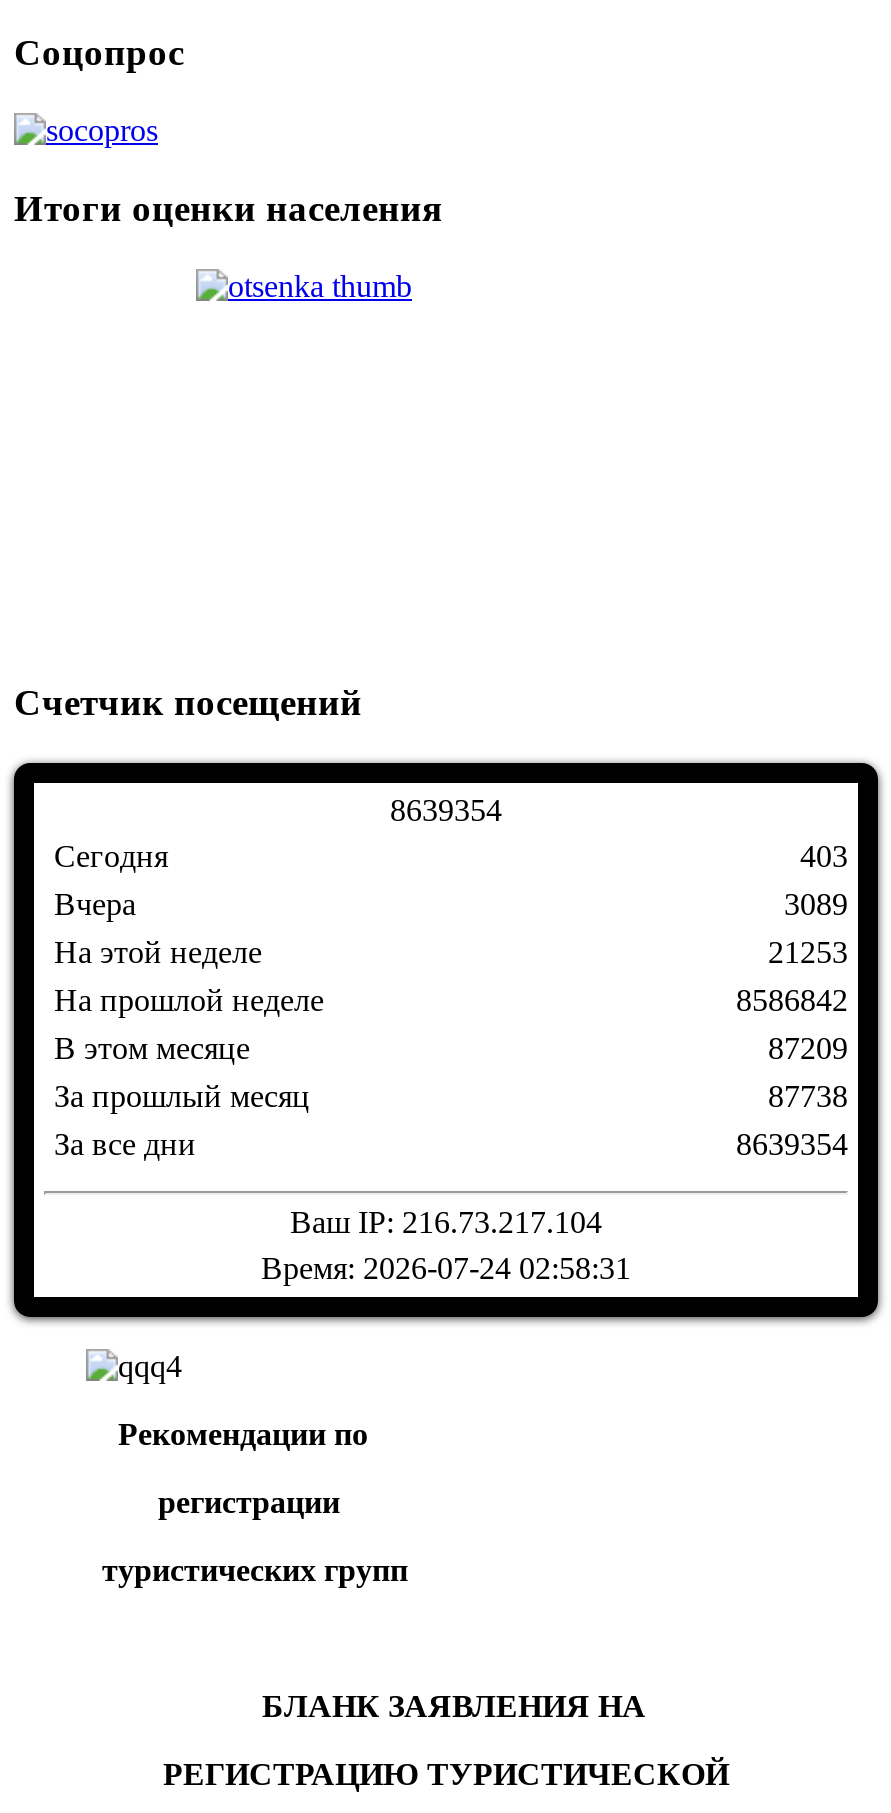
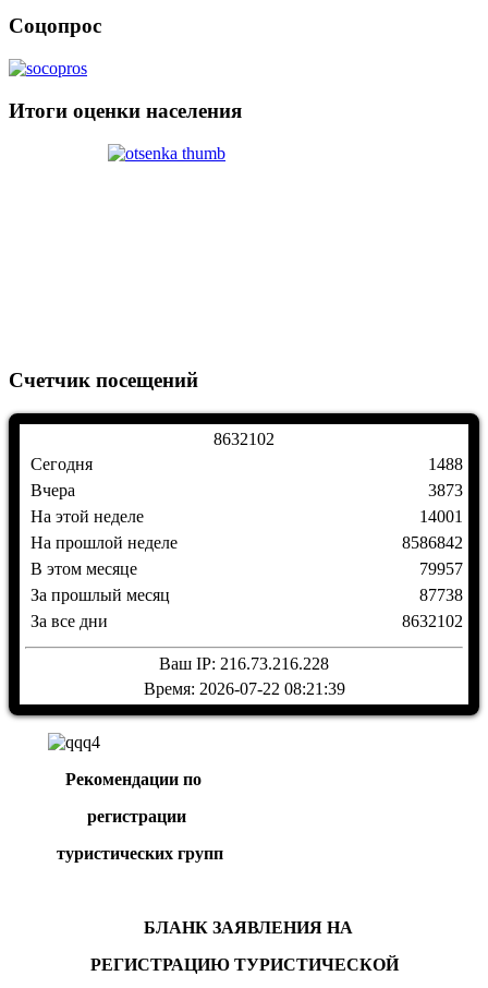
- 8639354
+ 8632102

- 403
+ 1488

- 3089
+ 3873

- 21253
+ 14001

- 87209
+ 79957

- 8639354
+ 8632102

- Ваш IP: 216.73.217.104
+ Ваш IP: 216.73.216.228

- Время: 2026-07-24 02:58:31
+ Время: 2026-07-22 08:21:39
